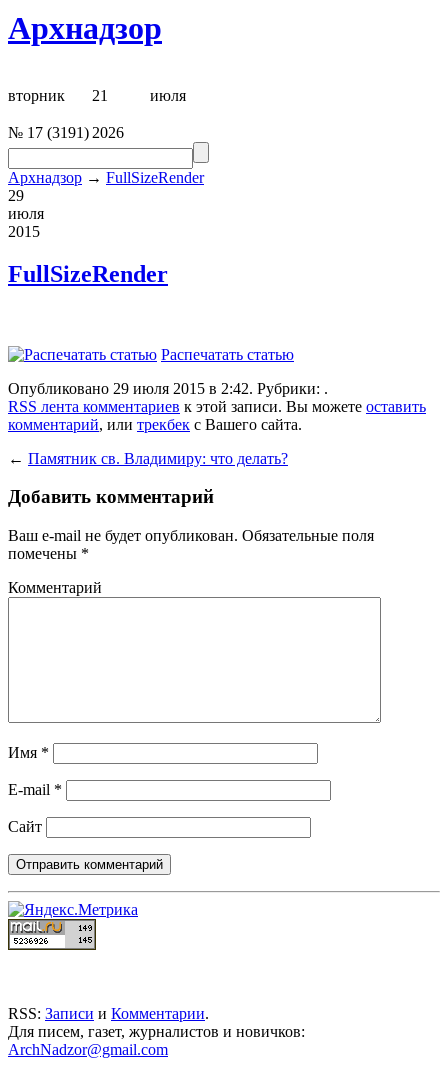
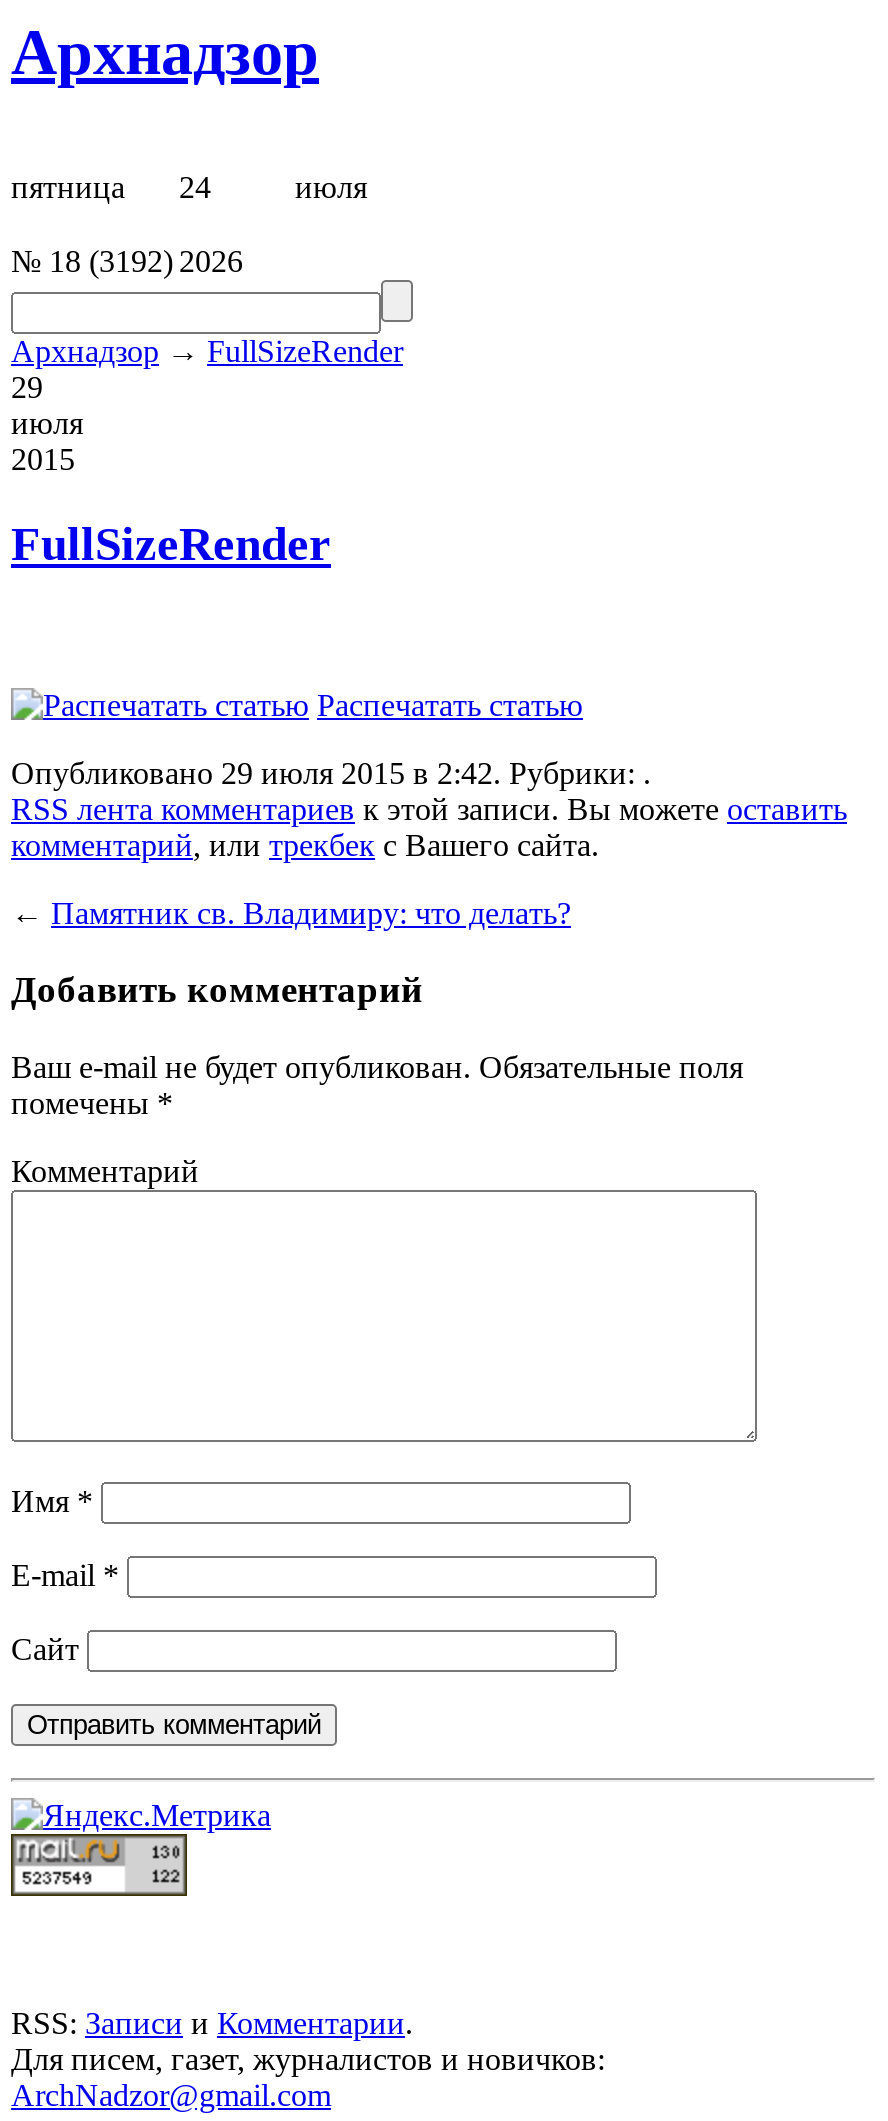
- вторник
- 21
+ пятница
+ 24

- № 17 (3191) 2026
+ № 18 (3192) 2026
